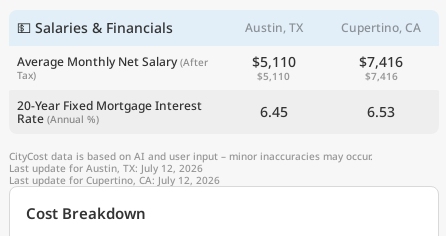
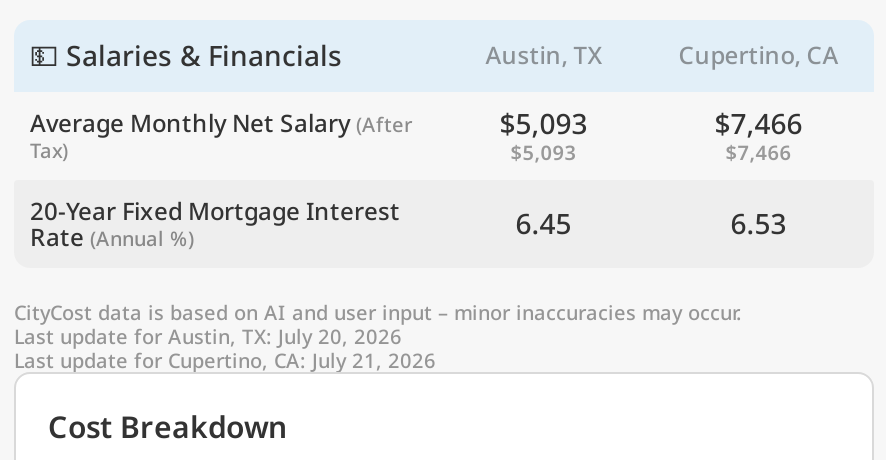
- $5,110
+ $5,093

- $7,416
+ $7,466

- $5,110
+ $5,093

- $7,416
+ $7,466

- Last update for Austin, TX: July 12, 2026
+ Last update for Austin, TX: July 20, 2026

- Last update for Cupertino, CA: July 12, 2026
+ Last update for Cupertino, CA: July 21, 2026
